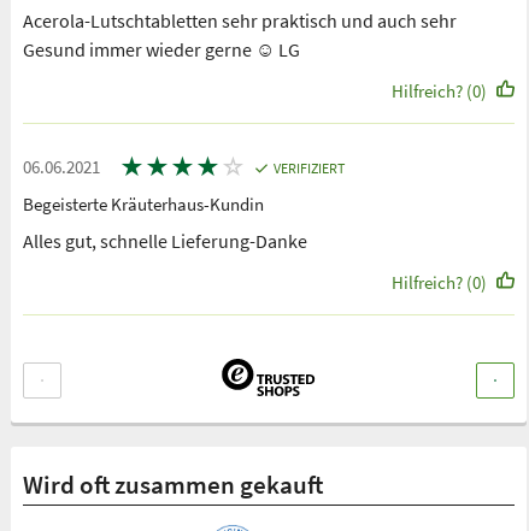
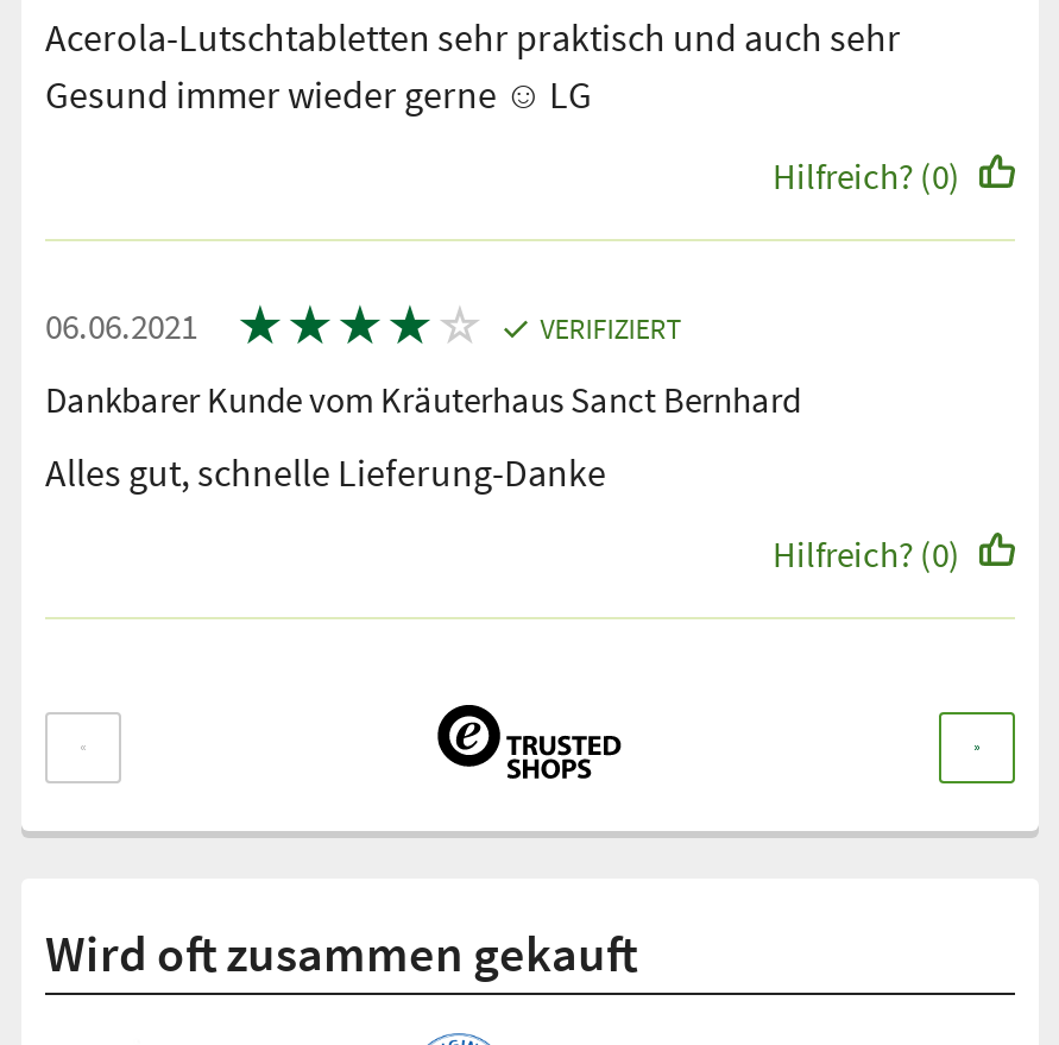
- Begeisterte Kräuterhaus-Kundin
+ Dankbarer Kunde vom Kräuterhaus Sanct Bernhard
